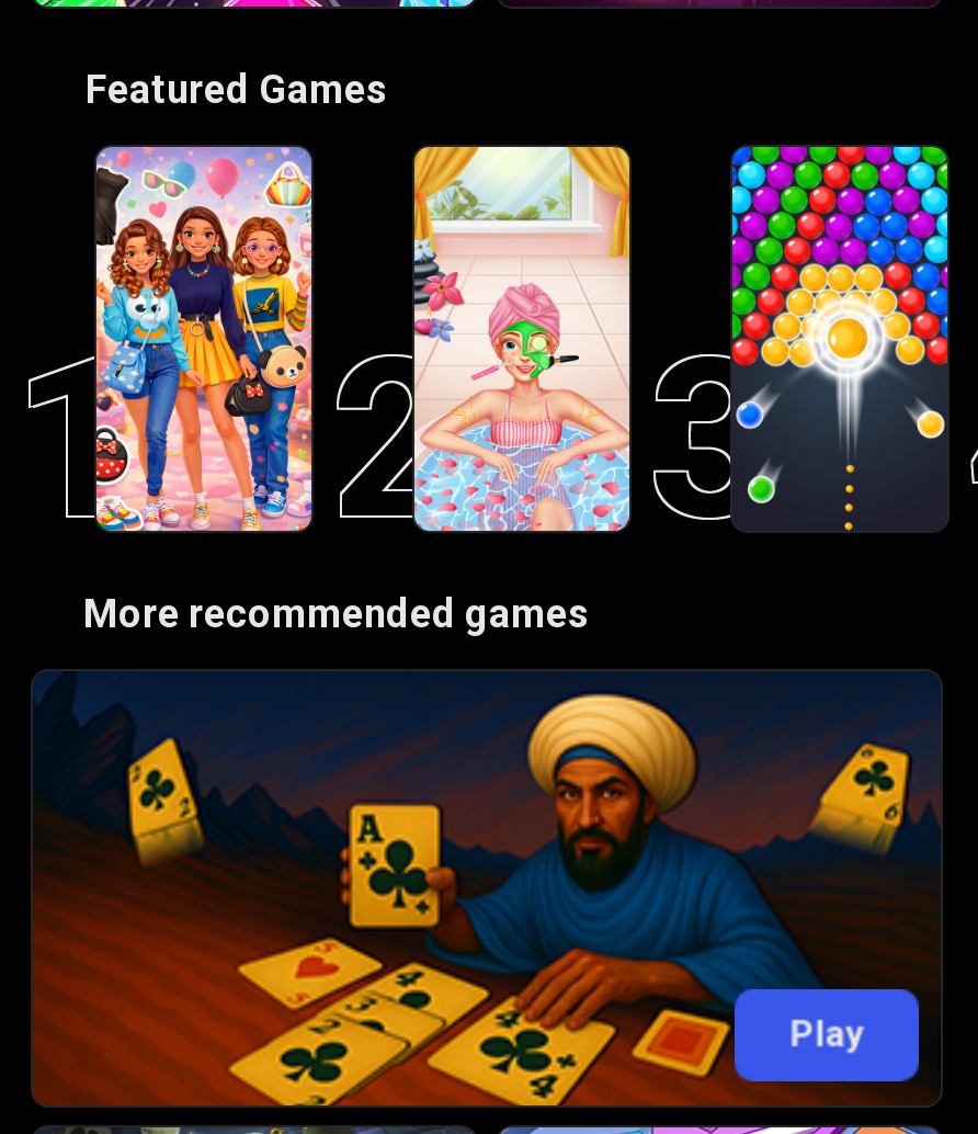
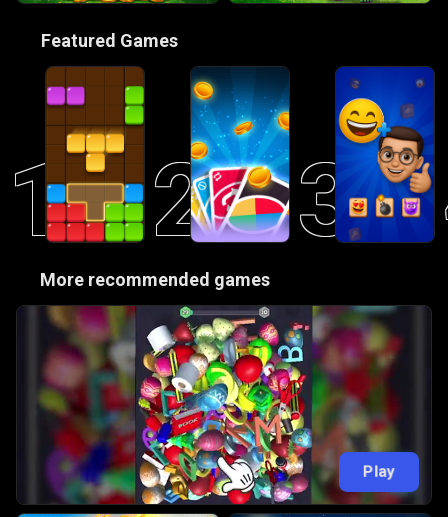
- [image]
+ [image]

- [image]
+ [image]

- [image]
+ [image]

- [image]
+ [image]
